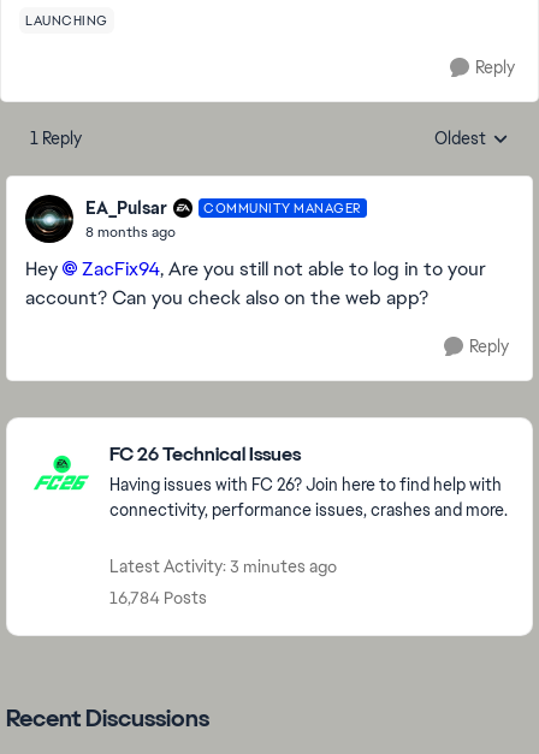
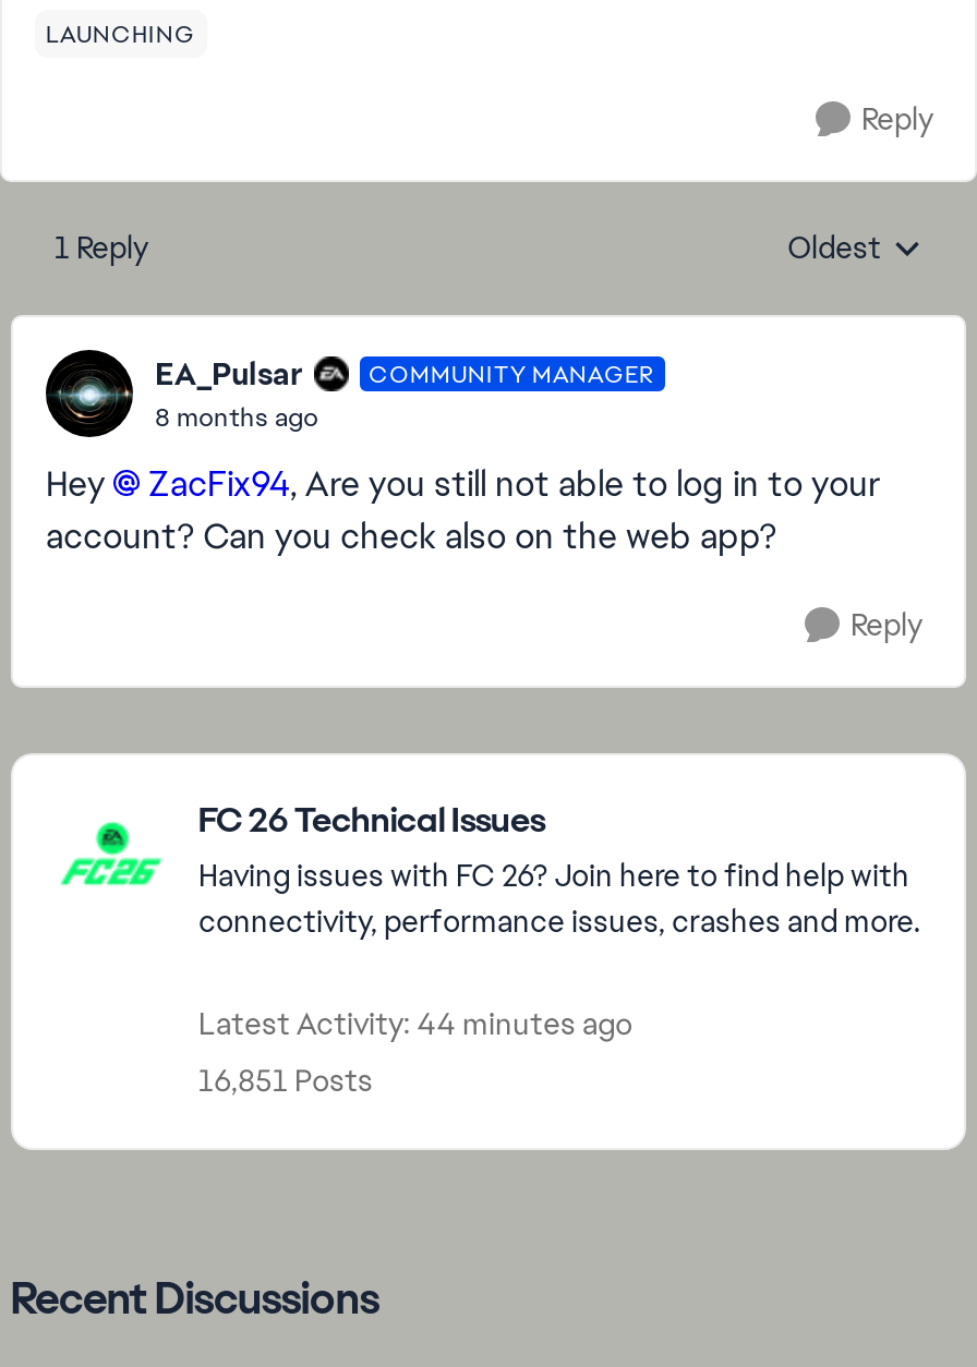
- Latest Activity: 3 minutes ago
+ Latest Activity: 44 minutes ago

- 16,784 Posts
+ 16,851 Posts
